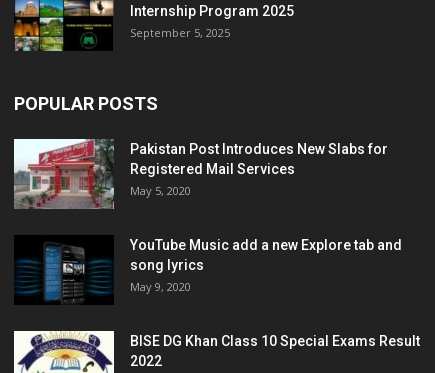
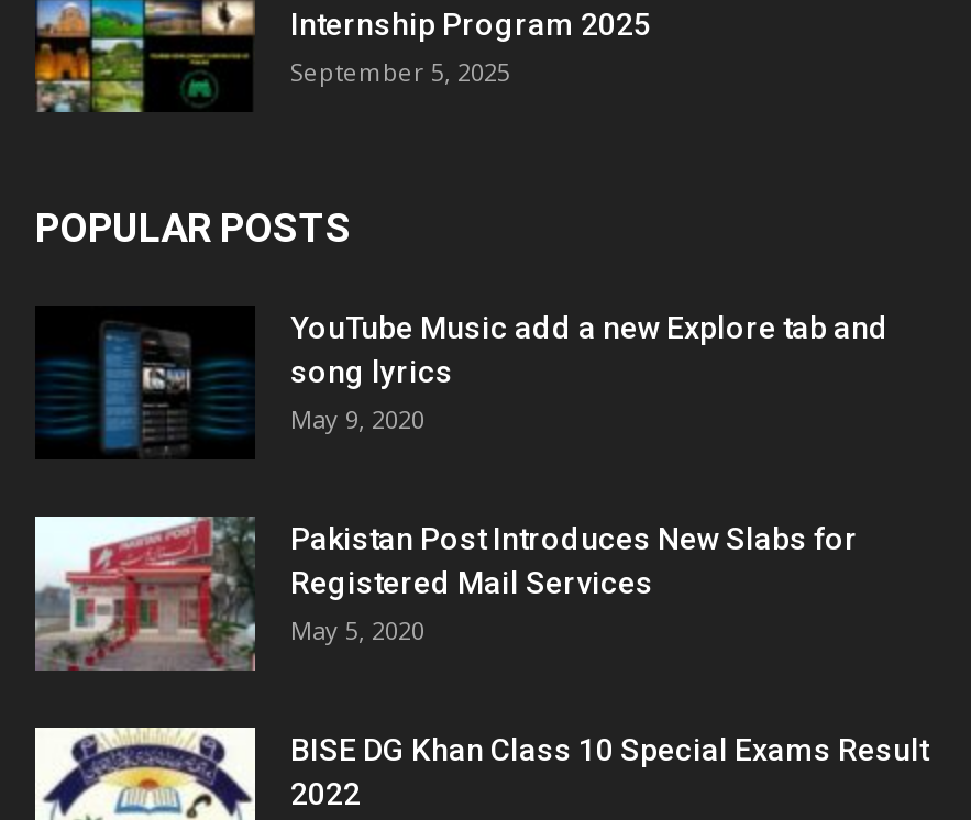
moved down: [image] | Pakistan Post Introduces New Slabs for | Registered Mail Services | May 5, 2020

moved up: [image] | YouTube Music add a new Explore tab and | song lyrics | May 9, 2020
